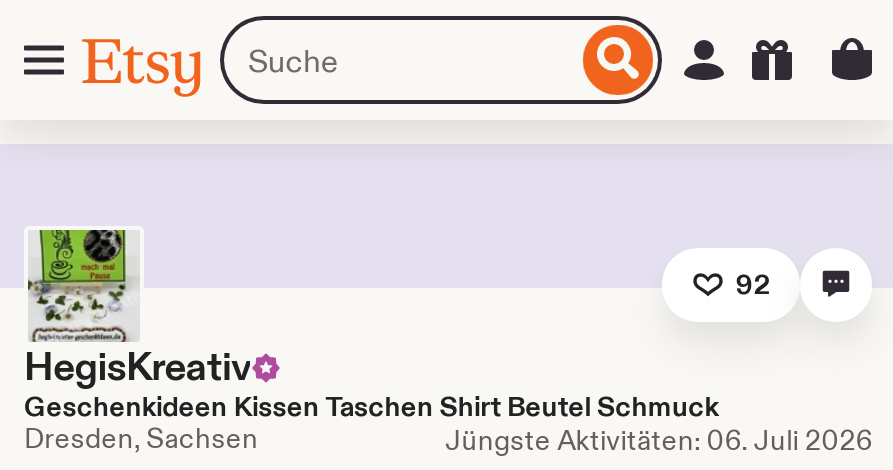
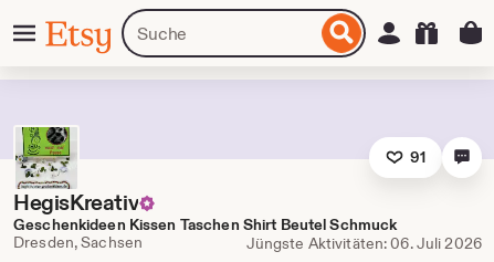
- 92
+ 91
